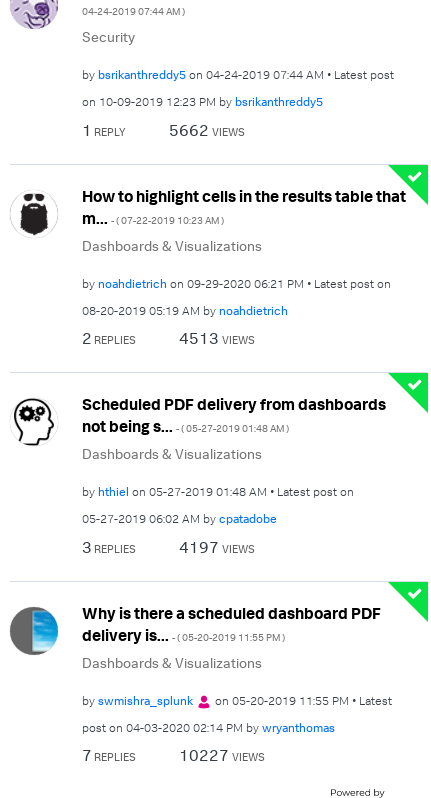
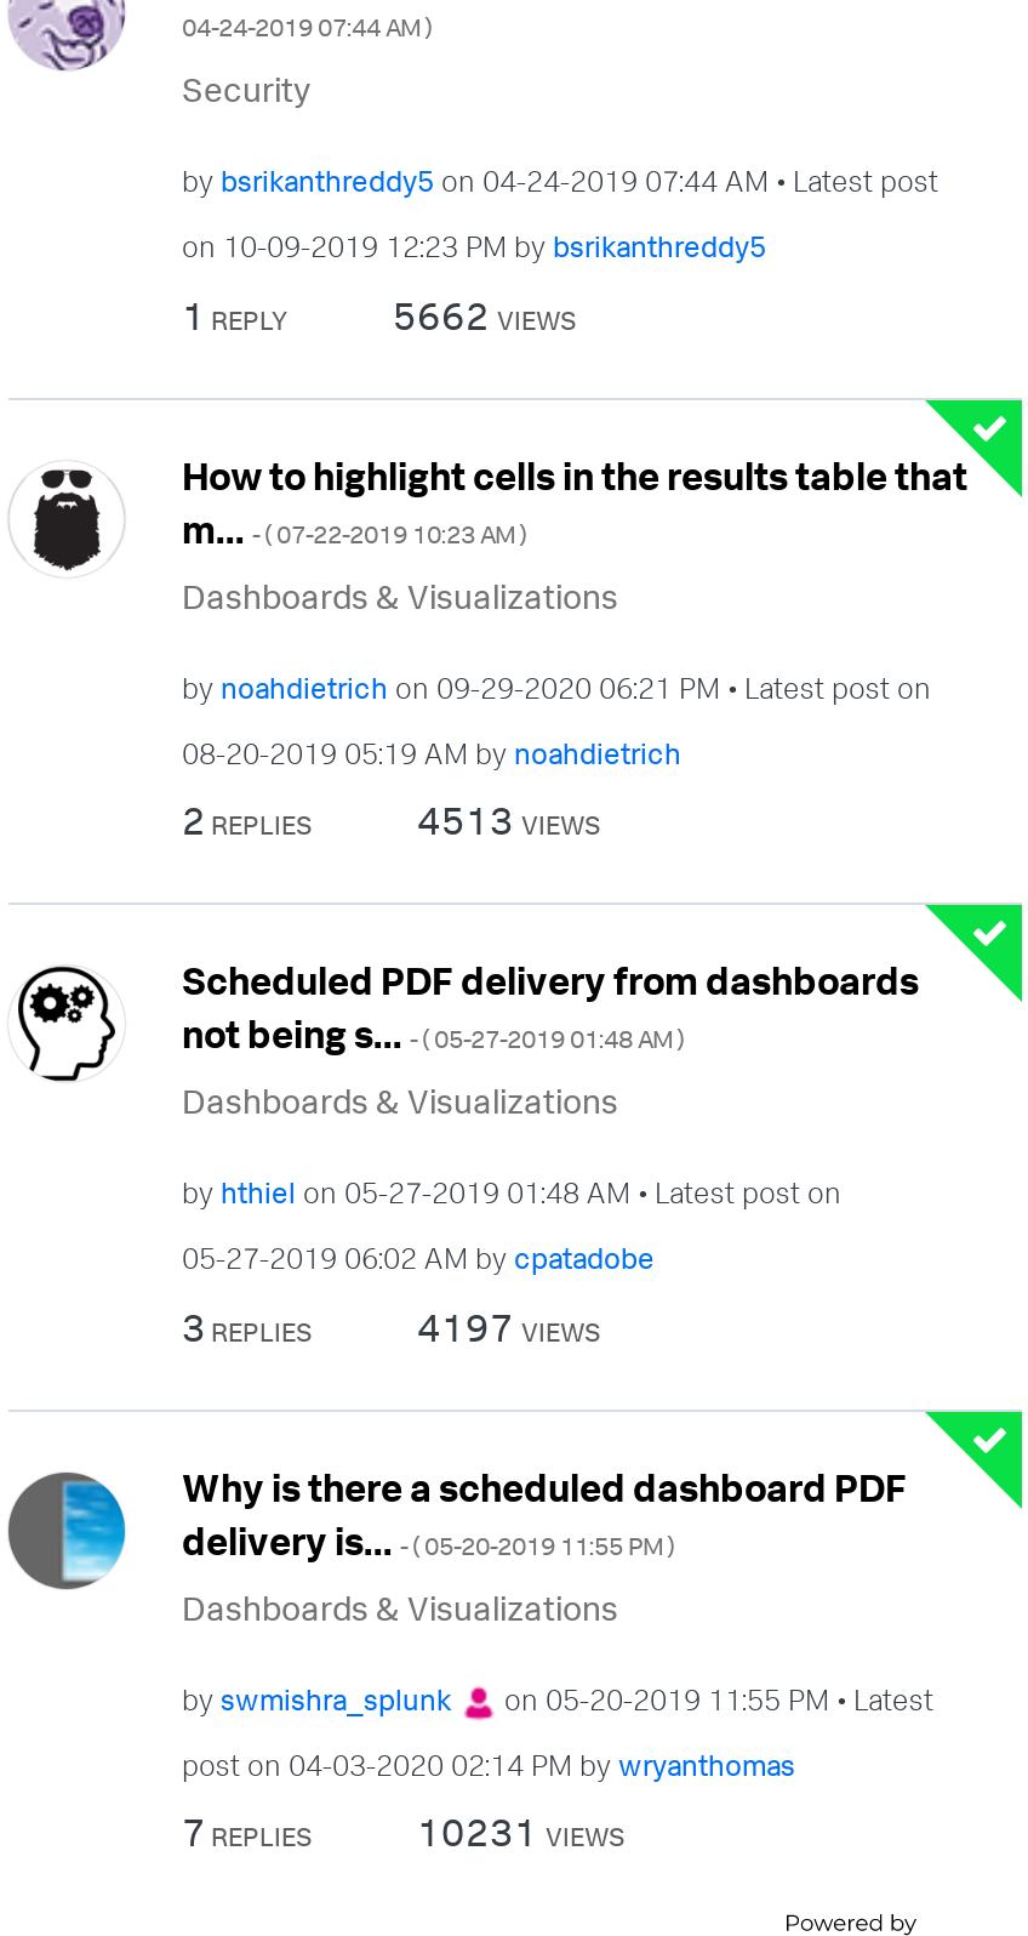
- 10227 VIEWS
+ 10231 VIEWS
